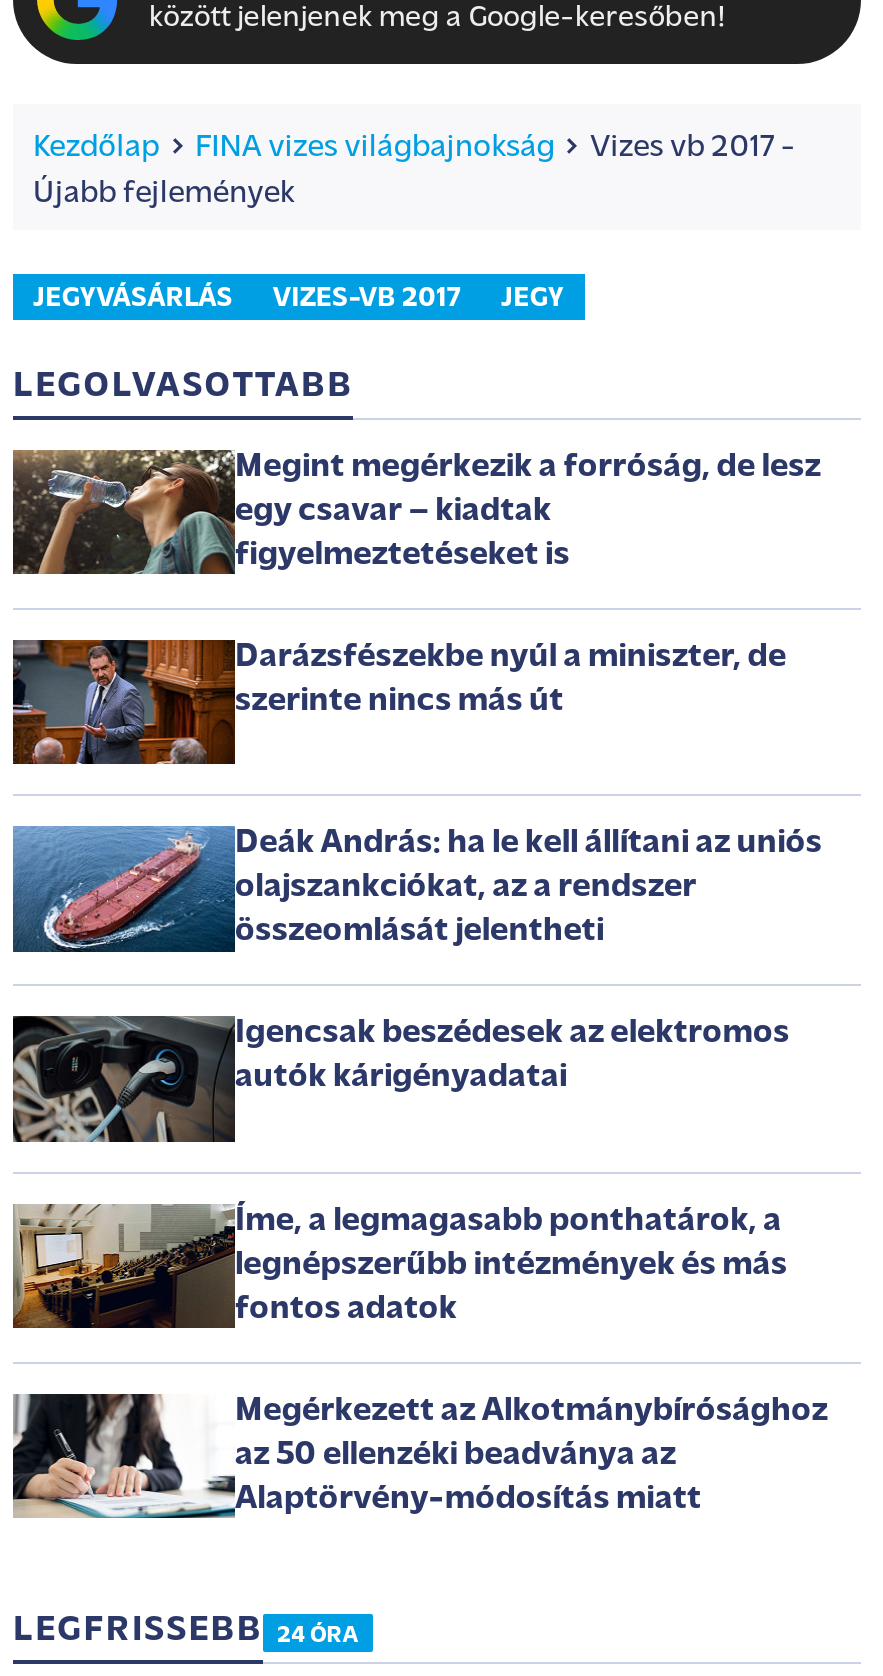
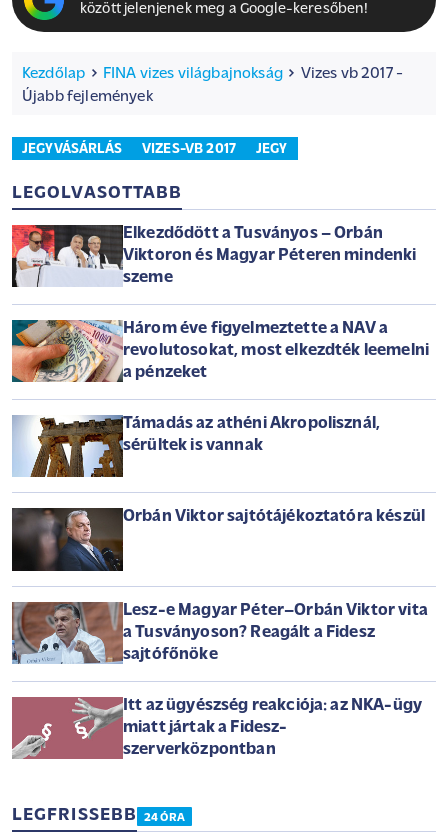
- [image]
- Megint megérkezik a forróság, de lesz
- egy csavar – kiadtak
- figyelmeztetéseket is
+ [image]
+ Elkezdődött a Tusványos – Orbán
+ Viktoron és Magyar Péteren mindenki
+ szeme

- [image]
- Darázsfészekbe nyúl a miniszter, de
- szerinte nincs más út
+ [image]
+ Három éve figyelmeztette a NAV a
+ revolutosokat, most elkezdték leemelni
+ a pénzeket

- [image]
- Deák András: ha le kell állítani az uniós
- olajszankciókat, az a rendszer
- összeomlását jelentheti
+ [image]
+ Támadás az athéni Akropolisznál,
+ sérültek is vannak

- [image]
- Igencsak beszédesek az elektromos
- autók kárigényadatai
+ [image]
+ Orbán Viktor sajtótájékoztatóra készül

- [image]
- Íme, a legmagasabb ponthatárok, a
- legnépszerűbb intézmények és más
- fontos adatok
+ [image]
+ Lesz-e Magyar Péter–Orbán Viktor vita
+ a Tusványoson? Reagált a Fidesz
+ sajtófőnöke

- [image]
- Megérkezett az Alkotmánybírósághoz
- az 50 ellenzéki beadványa az
- Alaptörvény-módosítás miatt
+ [image]
+ Itt az ügyészség reakciója: az NKA-ügy
+ miatt jártak a Fidesz-
+ szerverközpontban
